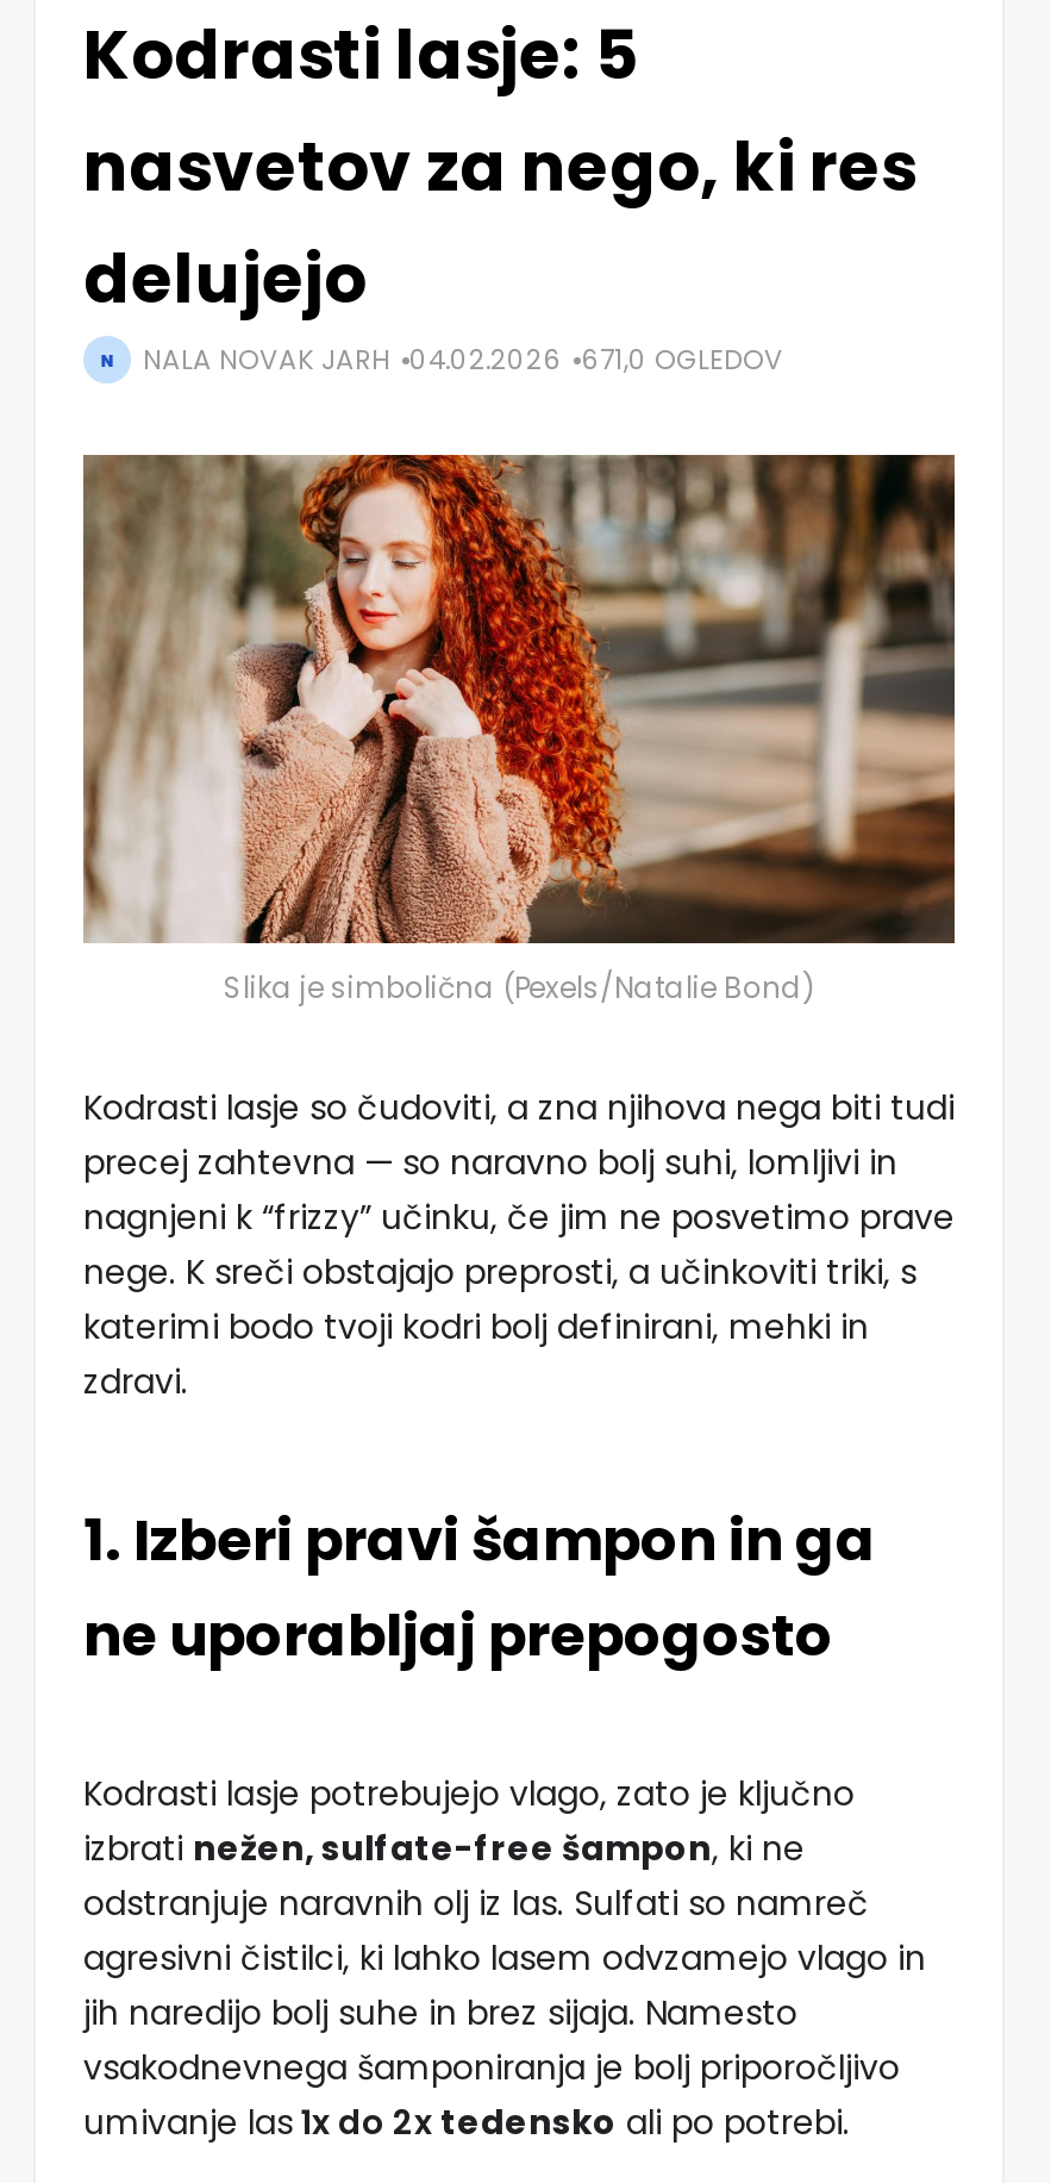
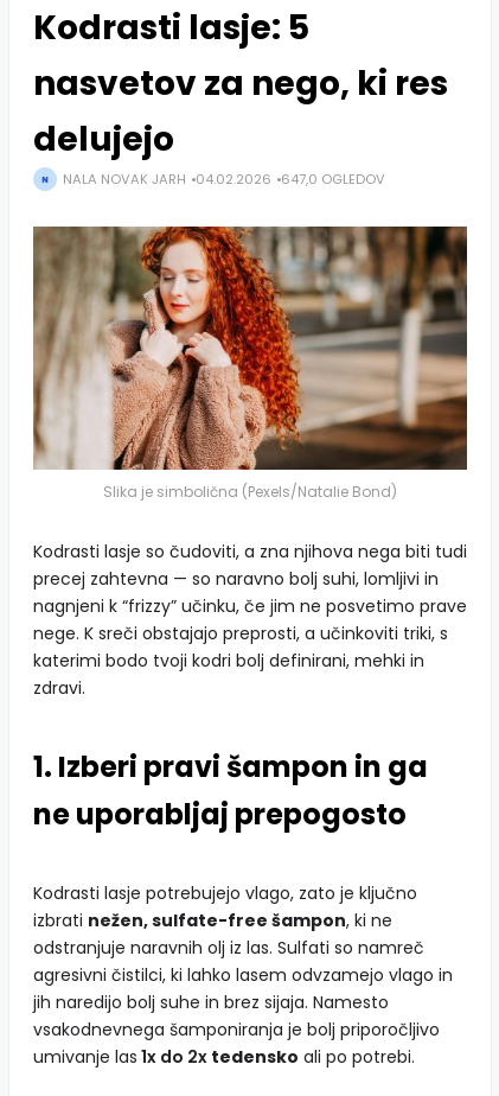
- NALA NOVAK JARH 04.02.2026 671,0 OGLEDOV
+ NALA NOVAK JARH 04.02.2026 647,0 OGLEDOV
